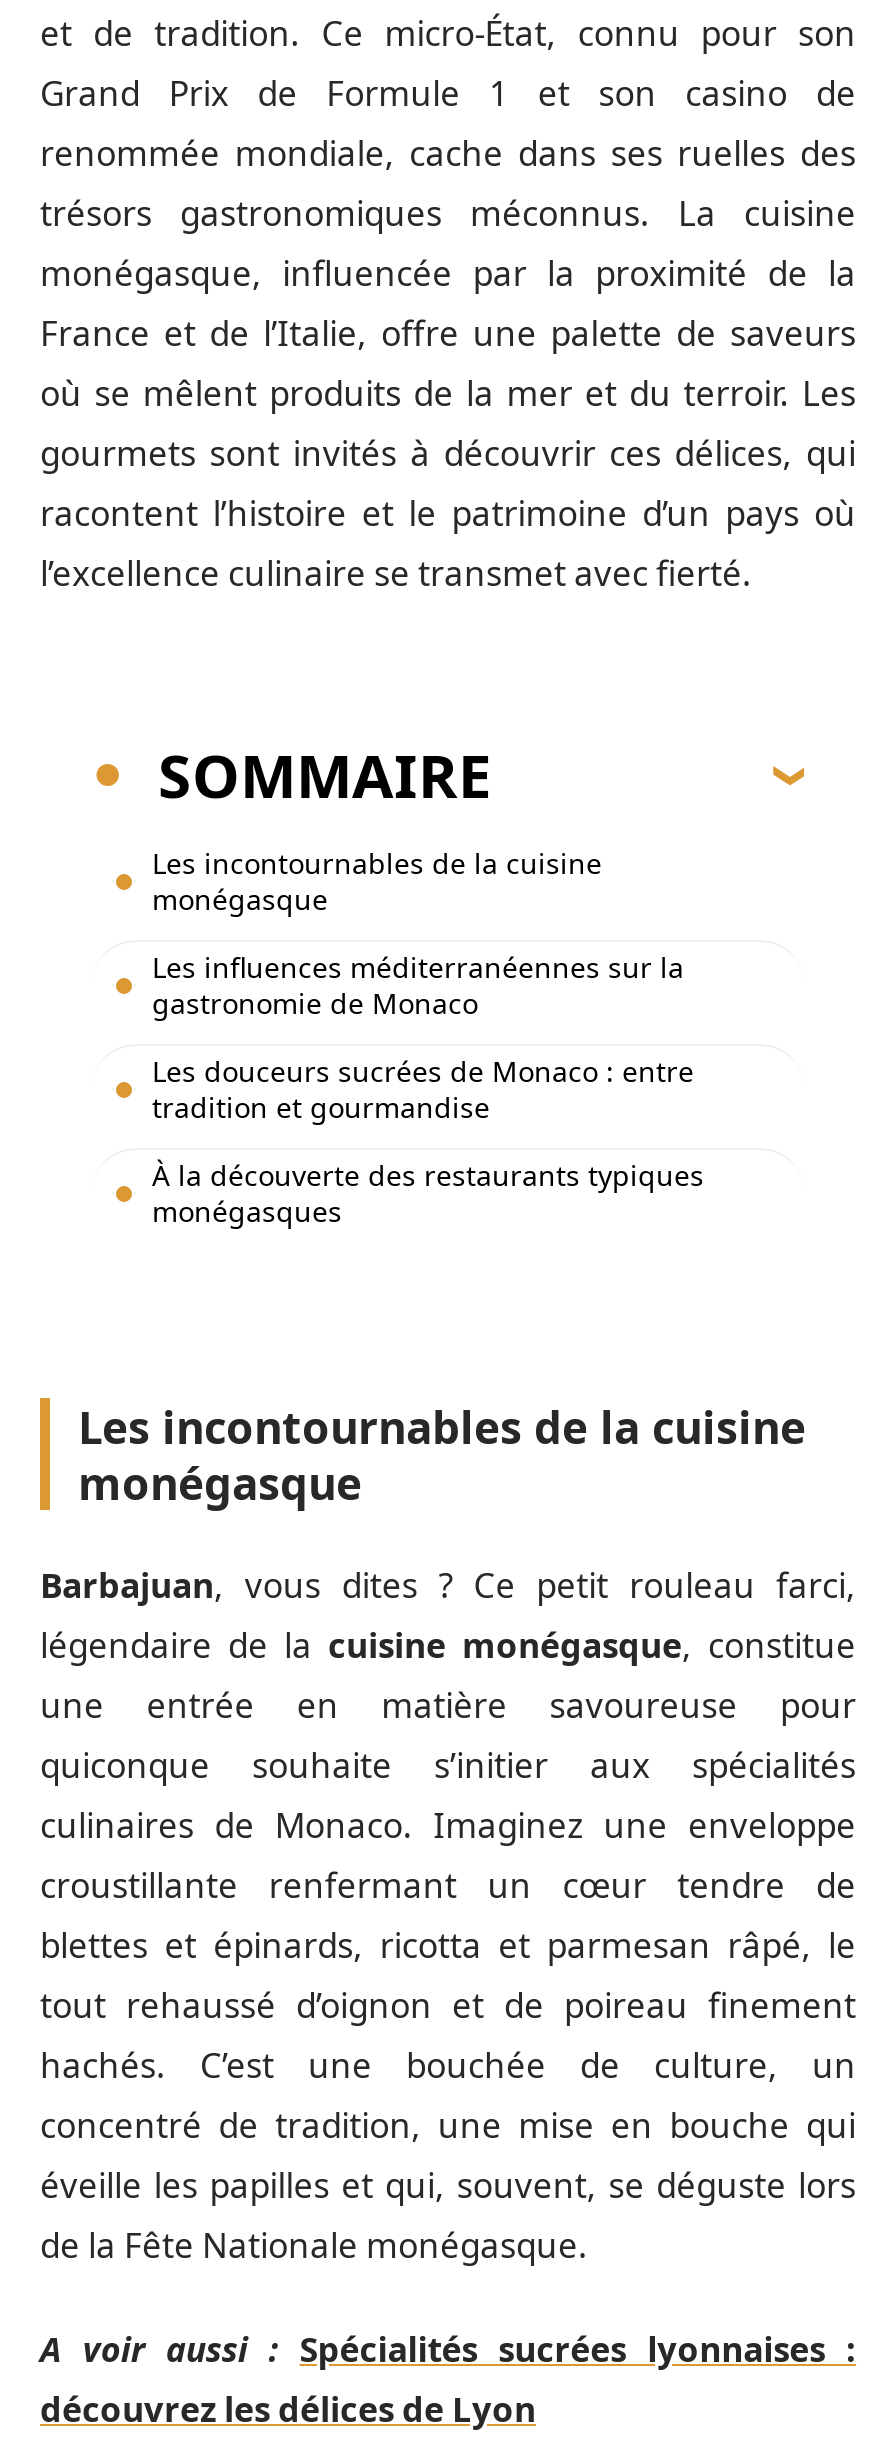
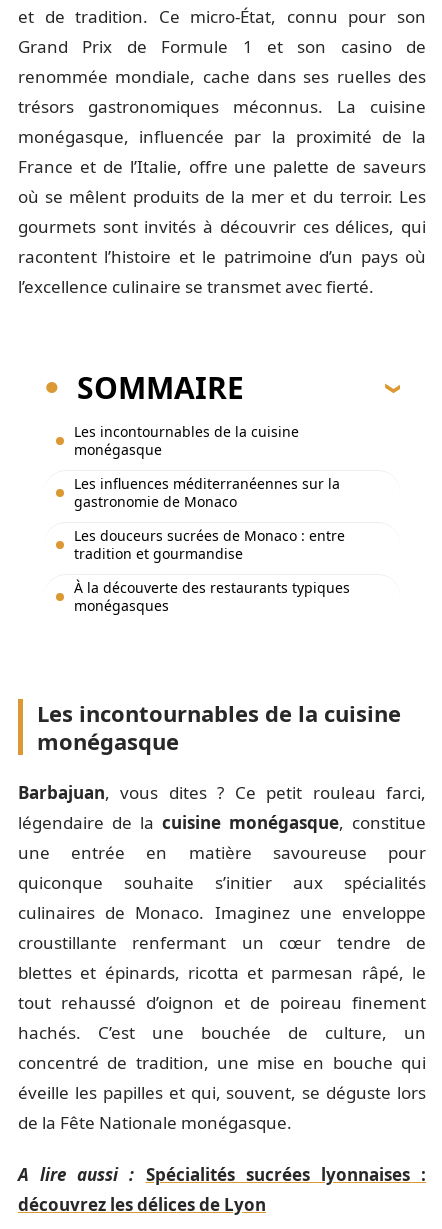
- A voir aussi : Spécialités sucrées lyonnaises :
+ A lire aussi : Spécialités sucrées lyonnaises :
